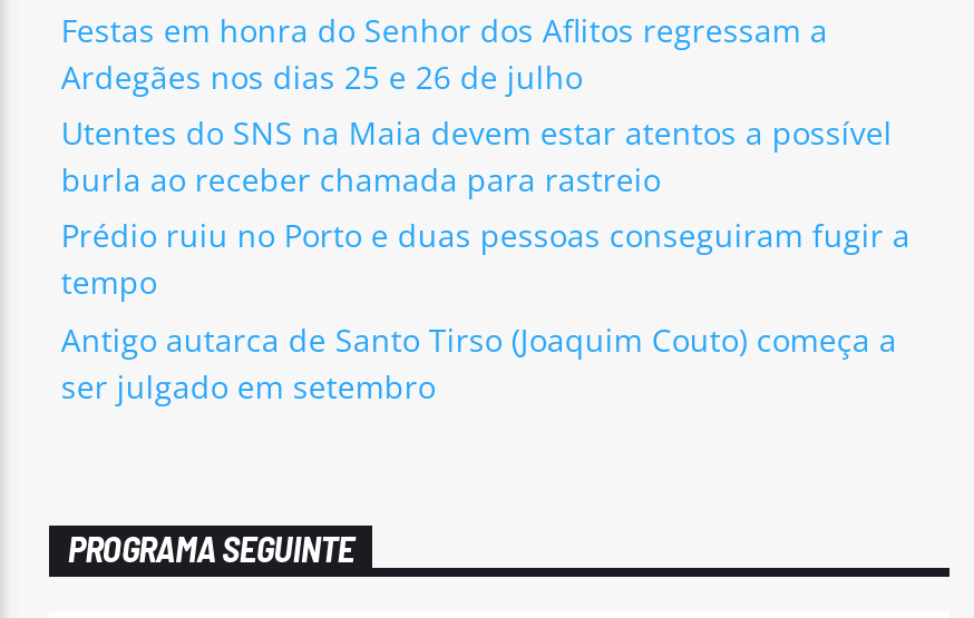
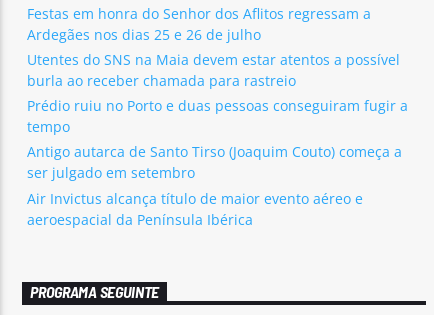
+ Air Invictus alcança título de maior evento aéreo e
+ aeroespacial da Península Ibérica
